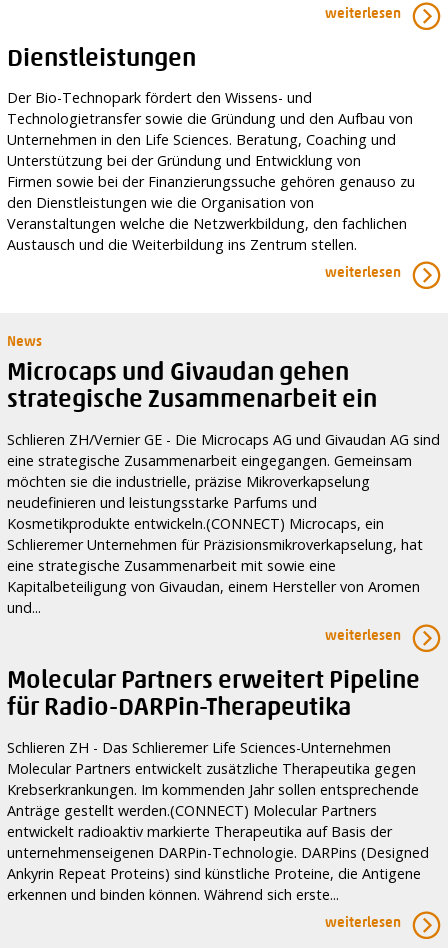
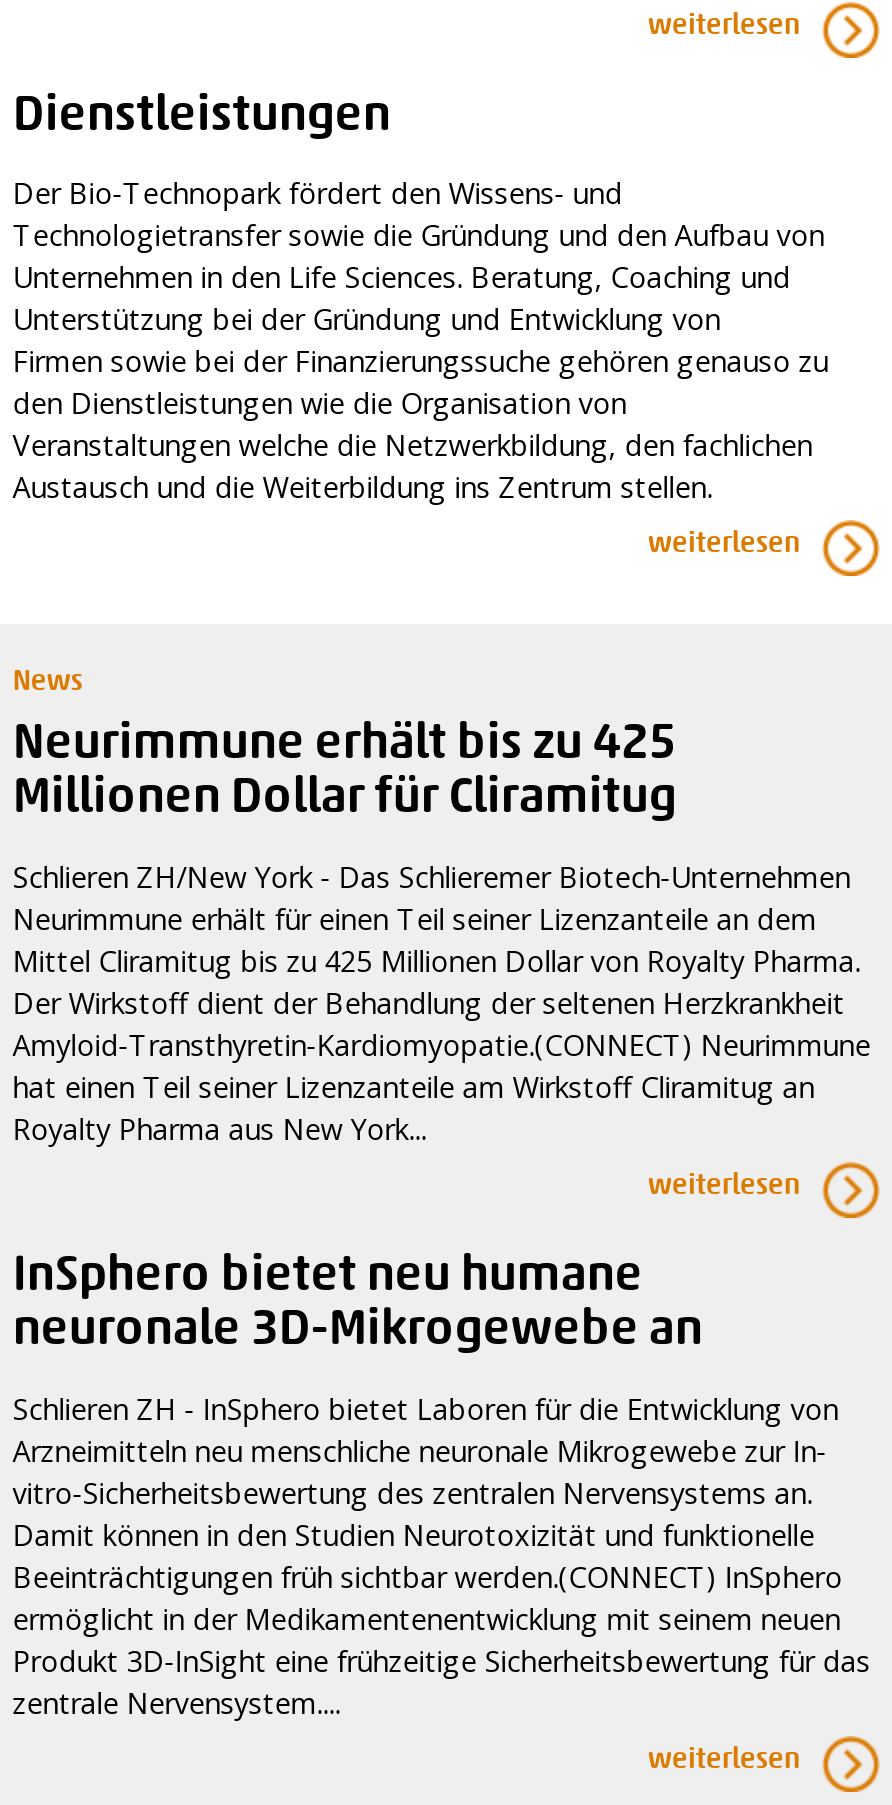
- Microcaps und Givaudan gehen
- strategische Zusammenarbeit ein
+ Neurimmune erhält bis zu 425
+ Millionen Dollar für Cliramitug

- Schlieren ZH/Vernier GE - Die Microcaps AG und Givaudan AG sind
- eine strategische Zusammenarbeit eingegangen. Gemeinsam
- möchten sie die industrielle, präzise Mikroverkapselung
- neudefinieren und leistungsstarke Parfums und
- Kosmetikprodukte entwickeln.(CONNECT) Microcaps, ein
- Schlieremer Unternehmen für Präzisionsmikroverkapselung, hat
- eine strategische Zusammenarbeit mit sowie eine
- Kapitalbeteiligung von Givaudan, einem Hersteller von Aromen
- und...
+ Schlieren ZH/New York - Das Schlieremer Biotech-Unternehmen
+ Neurimmune erhält für einen Teil seiner Lizenzanteile an dem
+ Mittel Cliramitug bis zu 425 Millionen Dollar von Royalty Pharma.
+ Der Wirkstoff dient der Behandlung der seltenen Herzkrankheit
+ Amyloid-Transthyretin-Kardiomyopatie.(CONNECT) Neurimmune
+ hat einen Teil seiner Lizenzanteile am Wirkstoff Cliramitug an
+ Royalty Pharma aus New York...

- Molecular Partners erweitert Pipeline
- für Radio-DARPin-Therapeutika
+ InSphero bietet neu humane
+ neuronale 3D-Mikrogewebe an

- Schlieren ZH - Das Schlieremer Life Sciences-Unternehmen
- Molecular Partners entwickelt zusätzliche Therapeutika gegen
- Krebserkrankungen. Im kommenden Jahr sollen entsprechende
- Anträge gestellt werden.(CONNECT) Molecular Partners
- entwickelt radioaktiv markierte Therapeutika auf Basis der
- unternehmenseigenen DARPin-Technologie. DARPins (Designed
- Ankyrin Repeat Proteins) sind künstliche Proteine, die Antigene
- erkennen und binden können. Während sich erste...
+ Schlieren ZH - InSphero bietet Laboren für die Entwicklung von
+ Arzneimitteln neu menschliche neuronale Mikrogewebe zur In-
+ vitro-Sicherheitsbewertung des zentralen Nervensystems an.
+ Damit können in den Studien Neurotoxizität und funktionelle
+ Beeinträchtigungen früh sichtbar werden.(CONNECT) InSphero
+ ermöglicht in der Medikamentenentwicklung mit seinem neuen
+ Produkt 3D-InSight eine frühzeitige Sicherheitsbewertung für das
+ zentrale Nervensystem....
